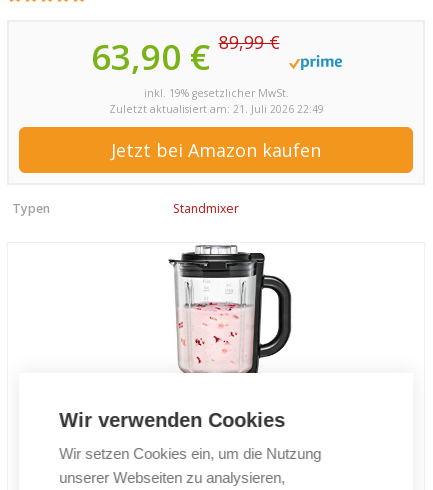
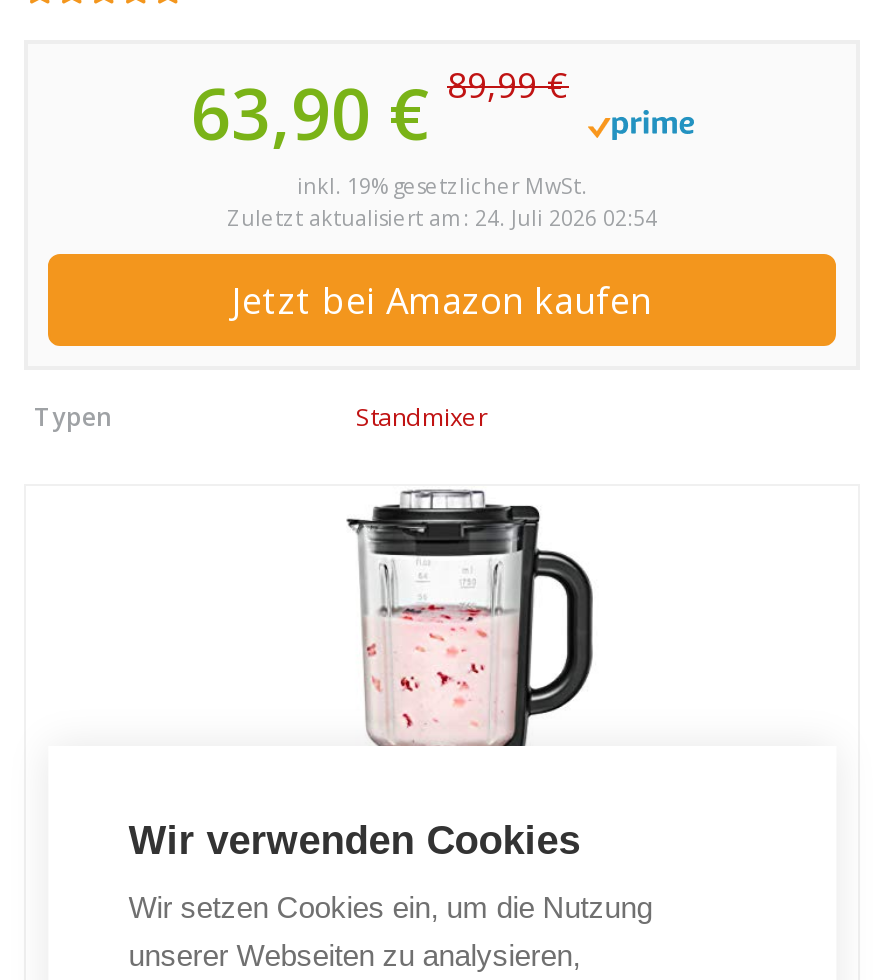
- Zuletzt aktualisiert am: 21. Juli 2026 22:49
+ Zuletzt aktualisiert am: 24. Juli 2026 02:54
